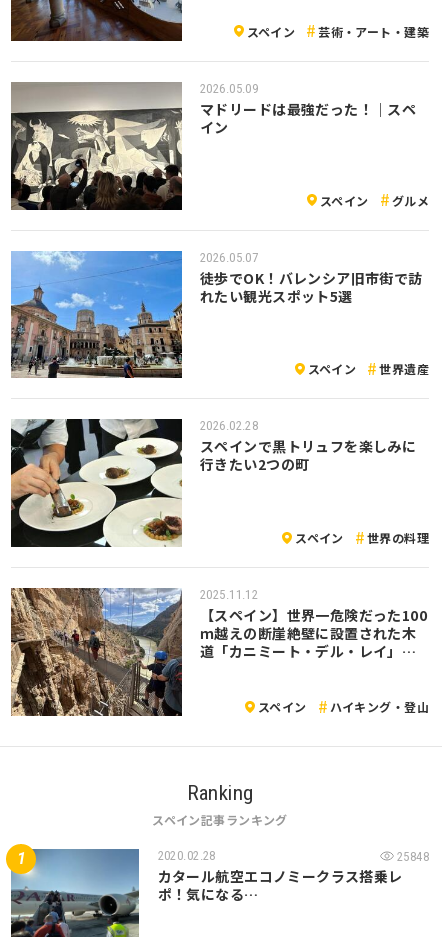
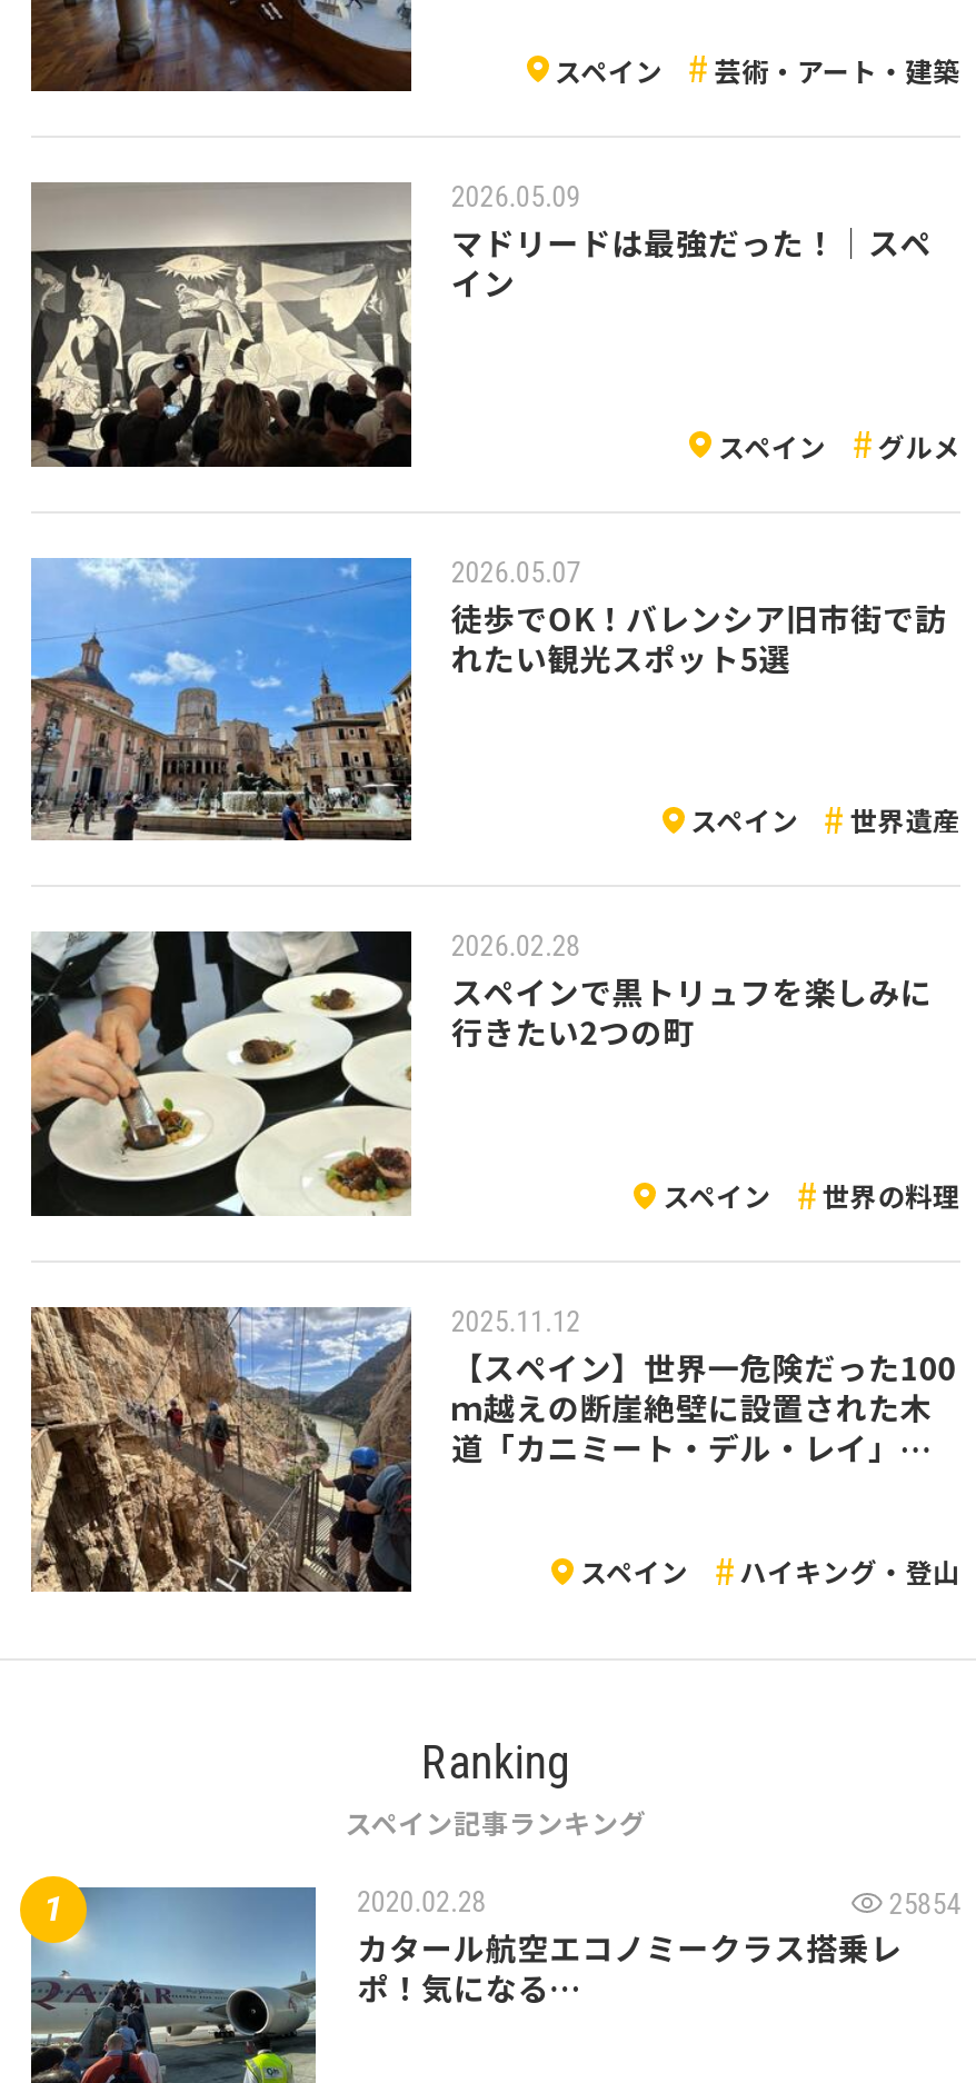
- 25848
+ 25854
